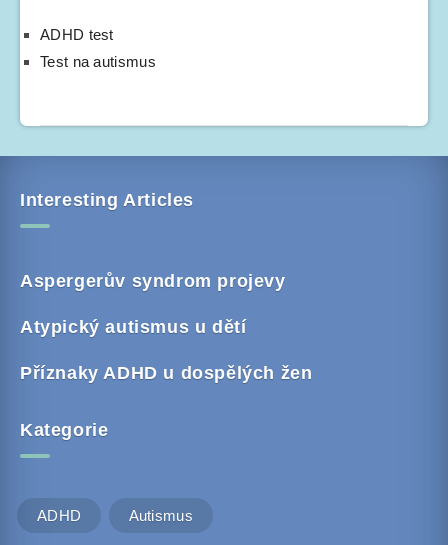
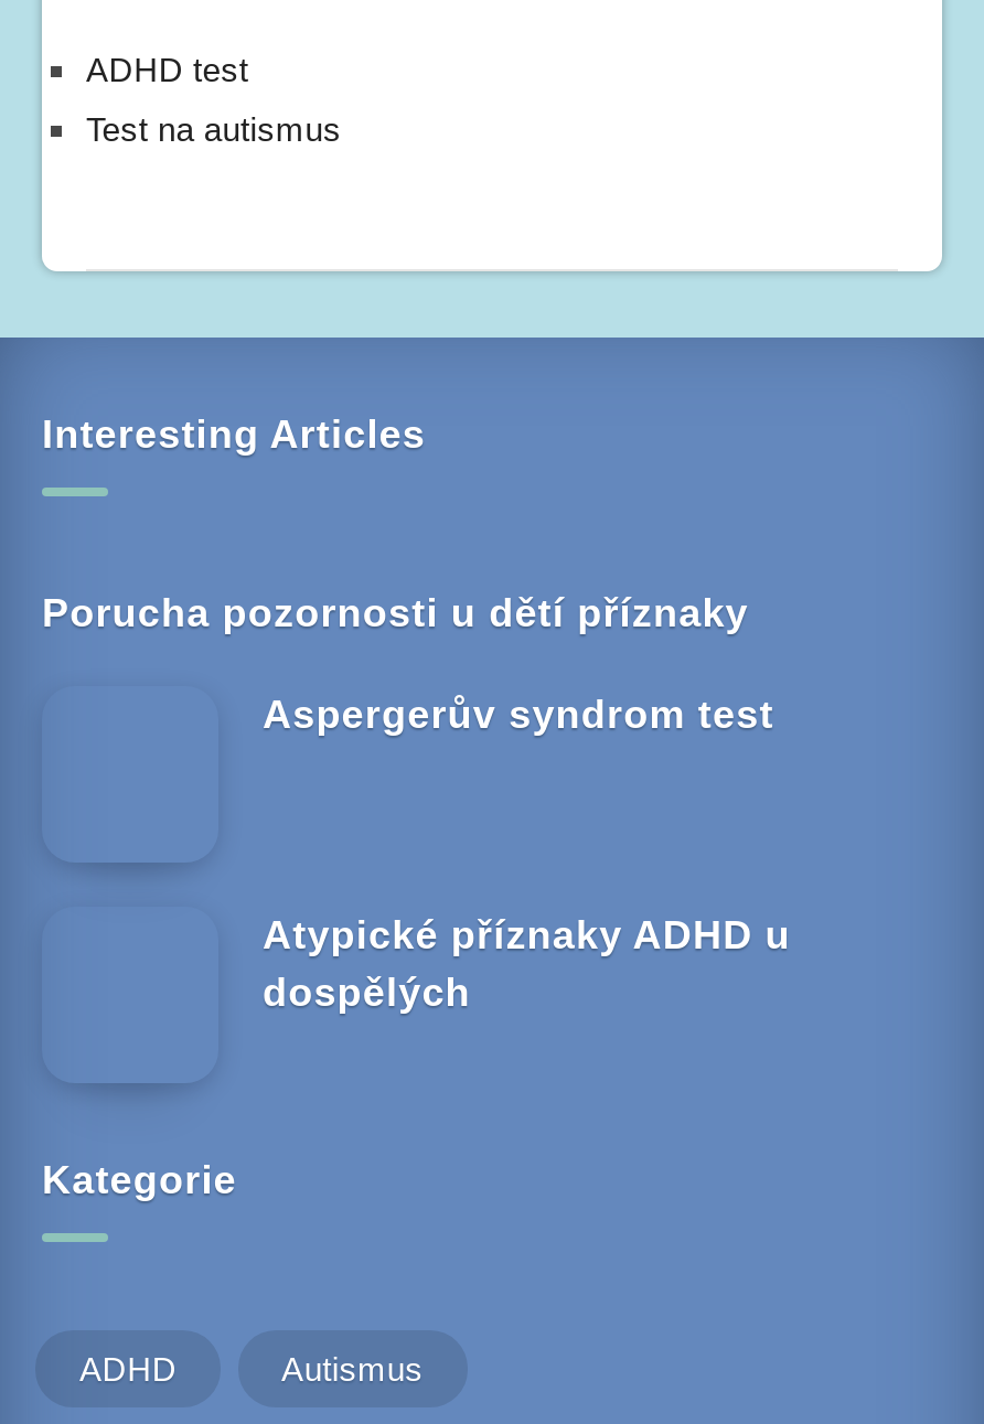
- Aspergerův syndrom projevy
+ Porucha pozornosti u dětí příznaky

- Atypický autismus u dětí
+ Aspergerův syndrom test

- Příznaky ADHD u dospělých žen
+ Atypické příznaky ADHD u
+ dospělých
